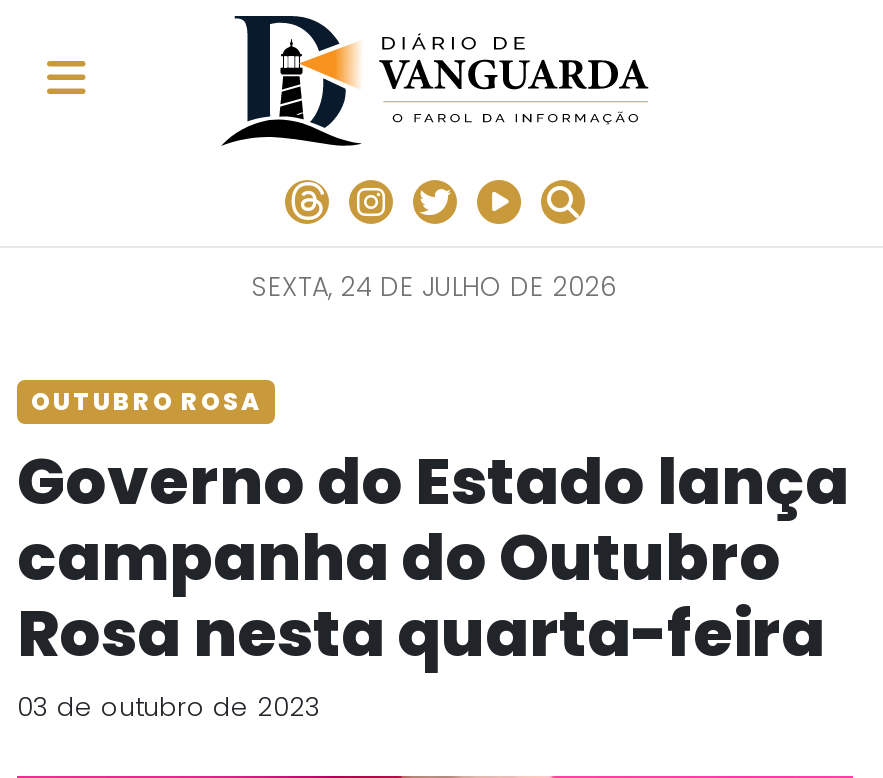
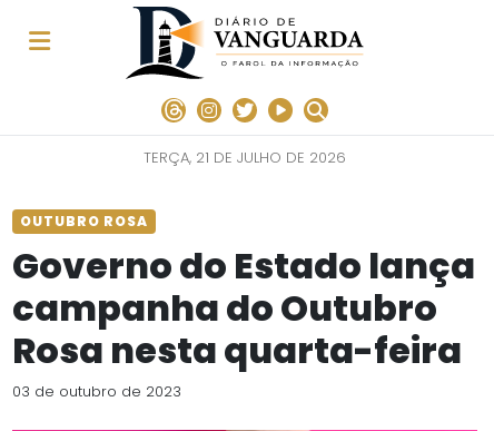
- SEXTA, 24 DE JULHO DE 2026
+ TERÇA, 21 DE JULHO DE 2026
